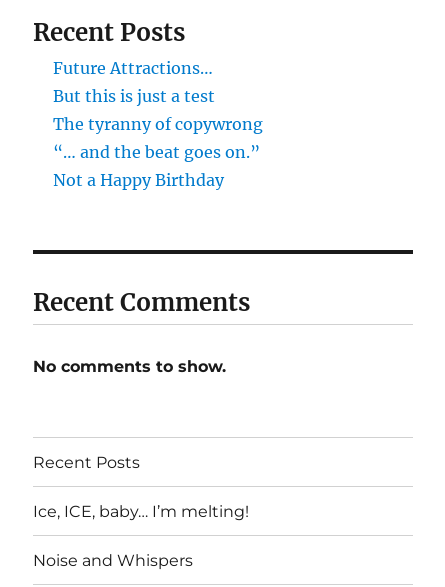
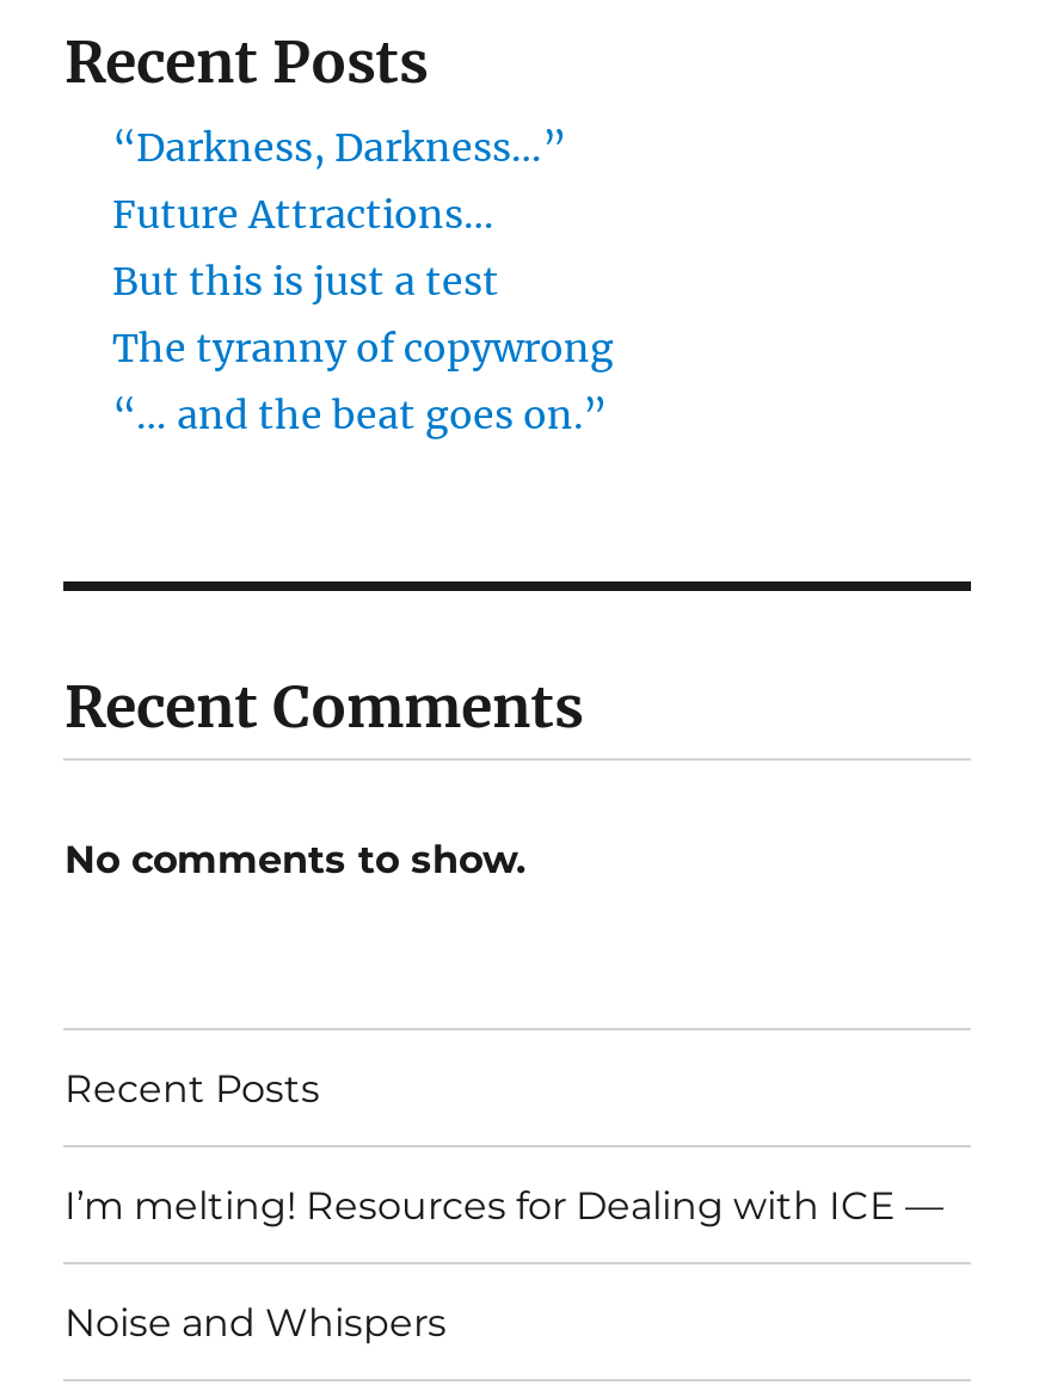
+ “Darkness, Darkness…”

moved down: Future Attractions… | But this is just a test | The tyranny of copywrong | “… and the beat goes on.”

- Not a Happy Birthday

- Ice, ICE, baby… I’m melting!
+ I’m melting! Resources for Dealing with ICE —
